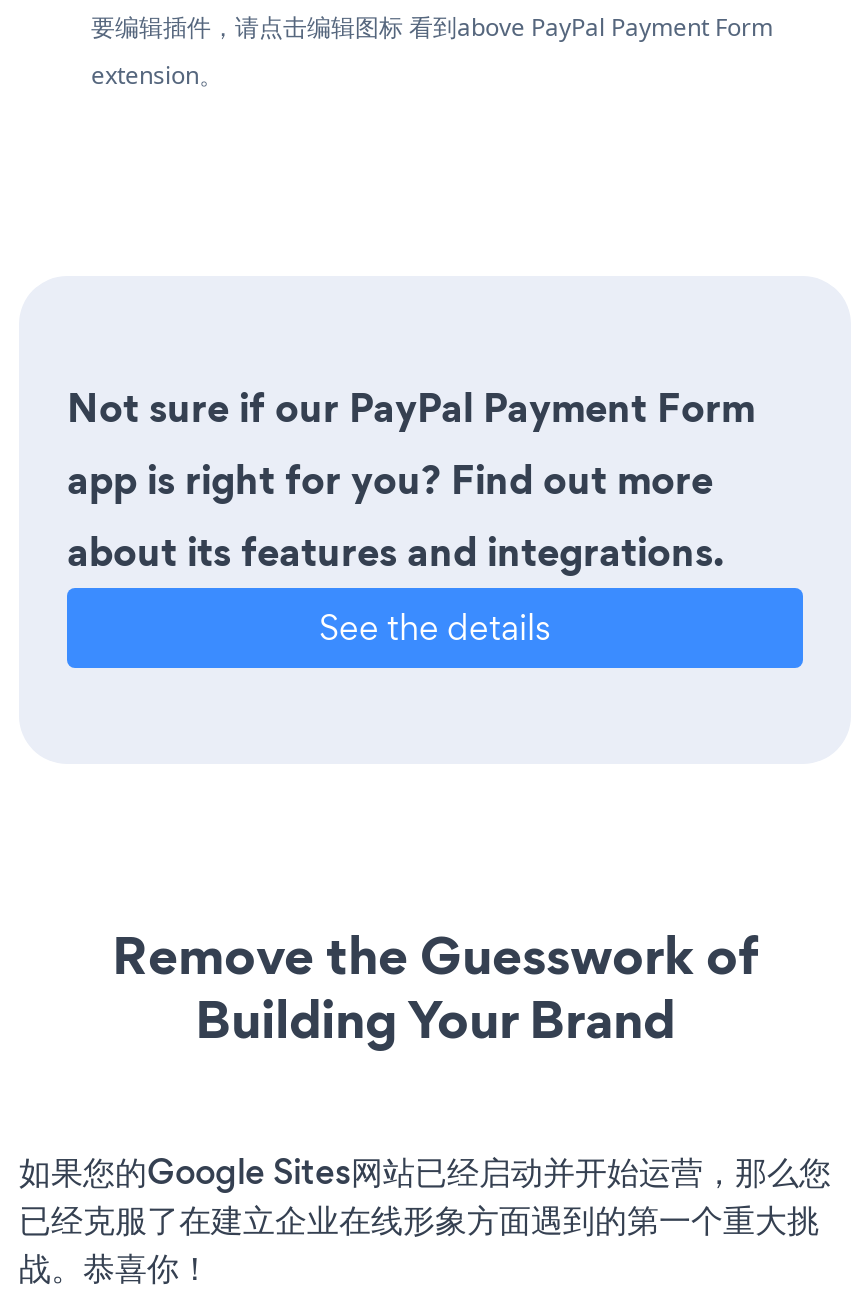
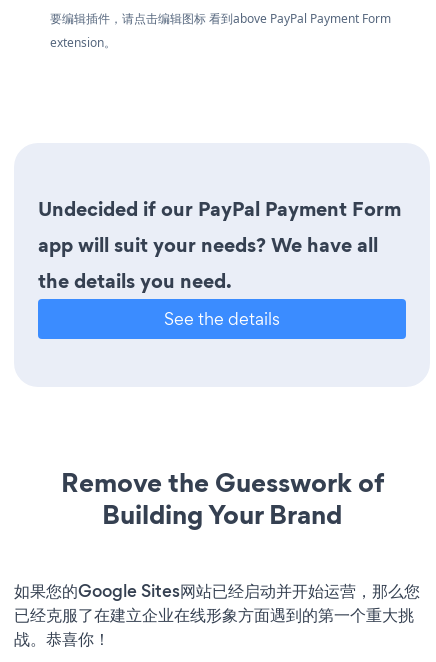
- Not sure if our PayPal Payment Form
- app is right for you? Find out more
- about its features and integrations.
+ Undecided if our PayPal Payment Form
+ app will suit your needs? We have all
+ the details you need.
